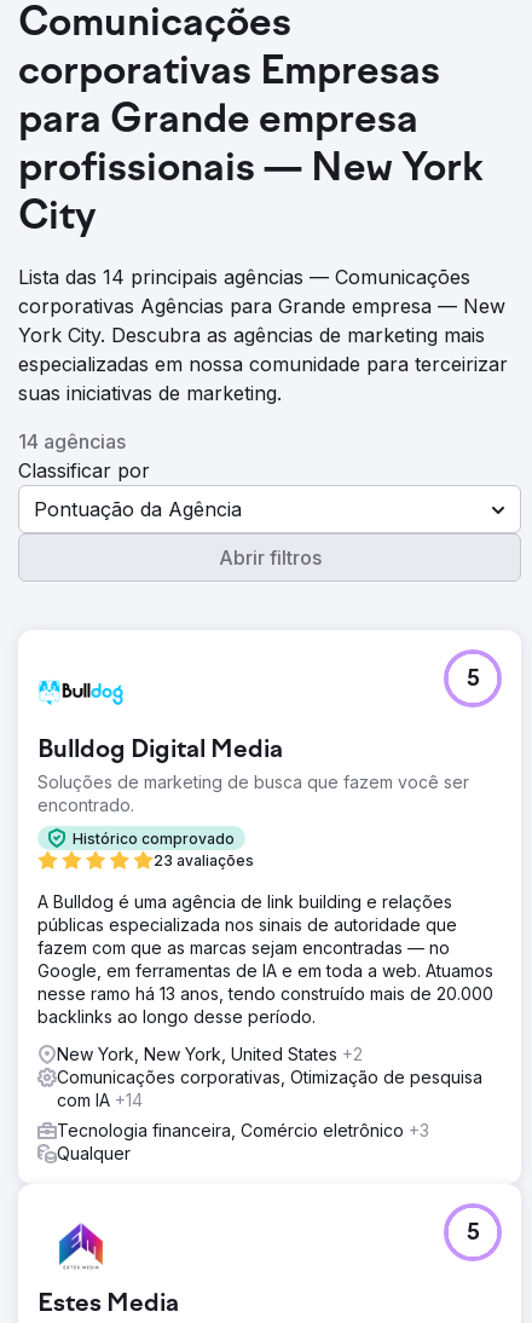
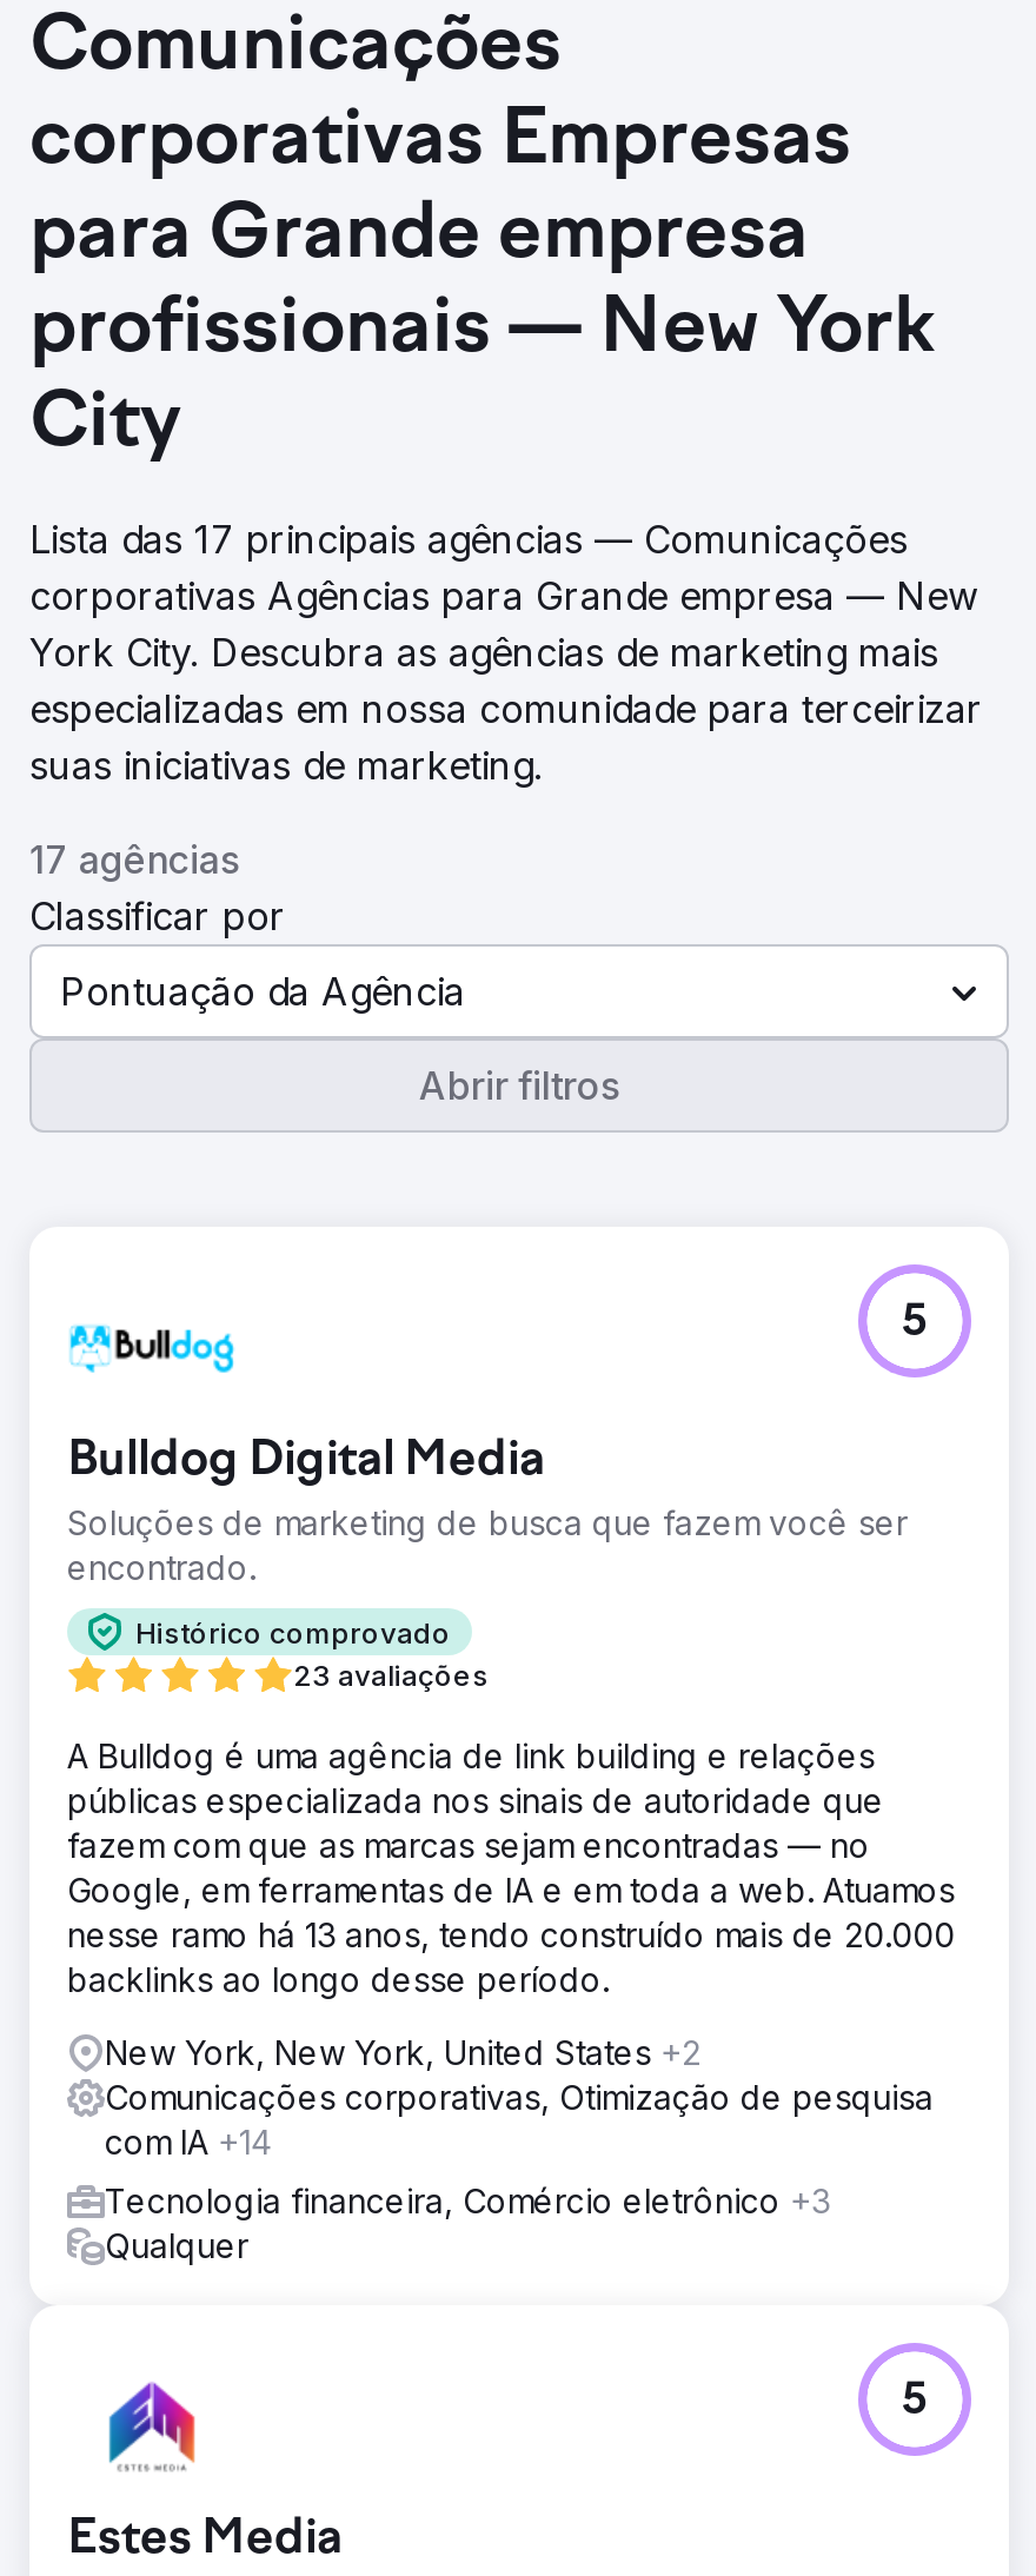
- Lista das 14 principais agências — Comunicações
+ Lista das 17 principais agências — Comunicações

- 14 agências
+ 17 agências
